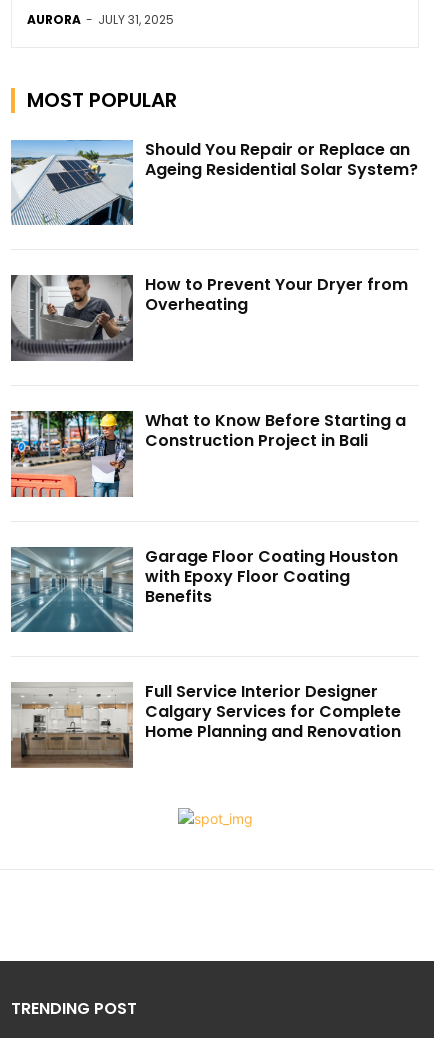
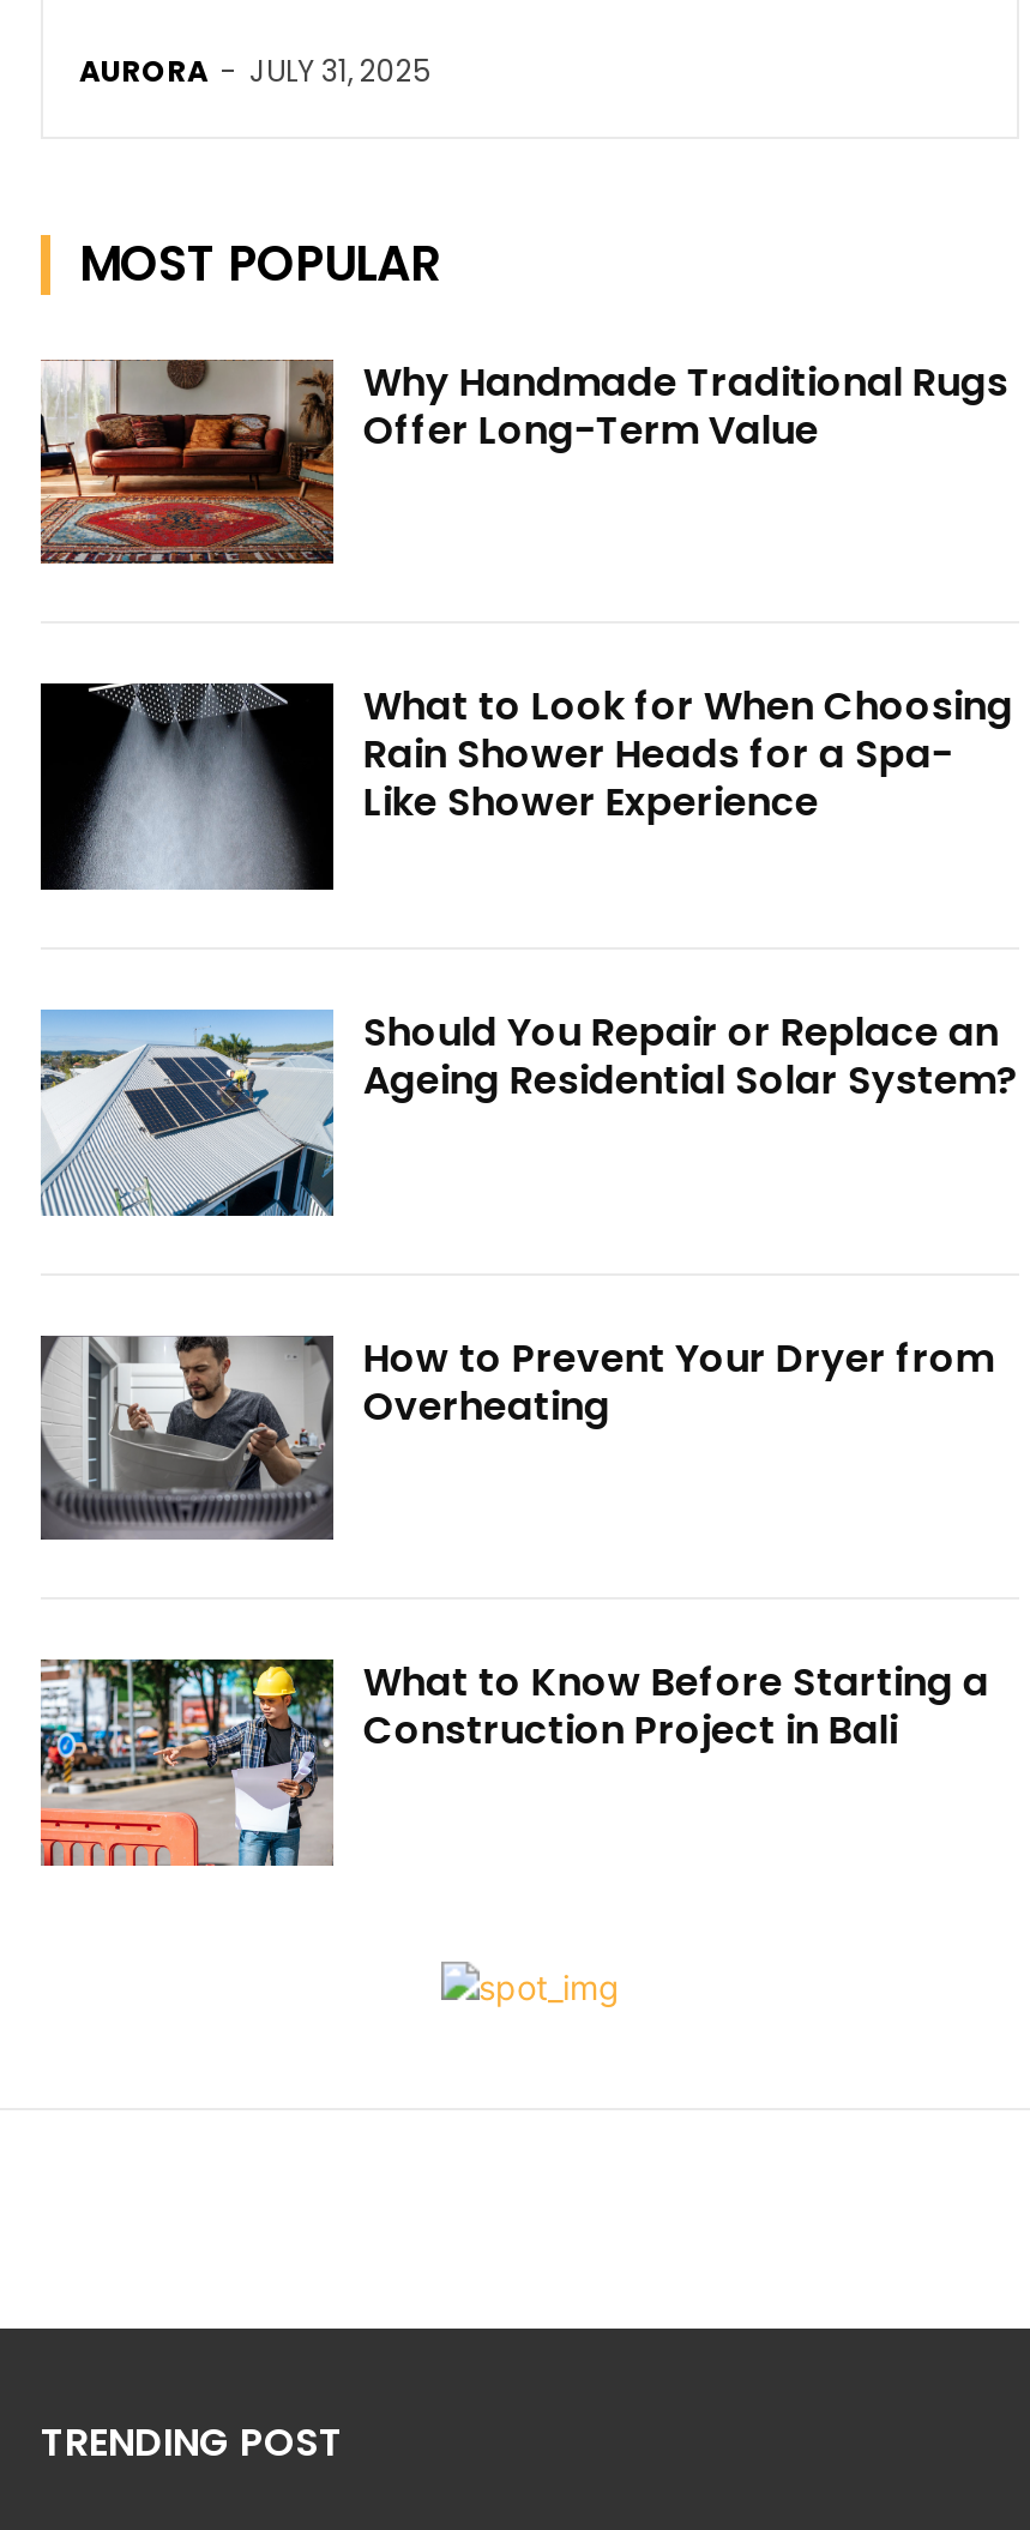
+ [image]
+ Why Handmade Traditional Rugs
+ Offer Long-Term Value

+ [image]
+ What to Look for When Choosing
+ Rain Shower Heads for a Spa-
+ Like Shower Experience

moved down: [image] | Should You Repair or Replace an | Ageing Residential Solar System? | How to Prevent Your Dryer from | Overheating | What to Know Before Starting a | Construction Project in Bali

moved down: [image]

- [image]
- Garage Floor Coating Houston
- with Epoxy Floor Coating
- Benefits

- [image]
- Full Service Interior Designer
- Calgary Services for Complete
- Home Planning and Renovation
